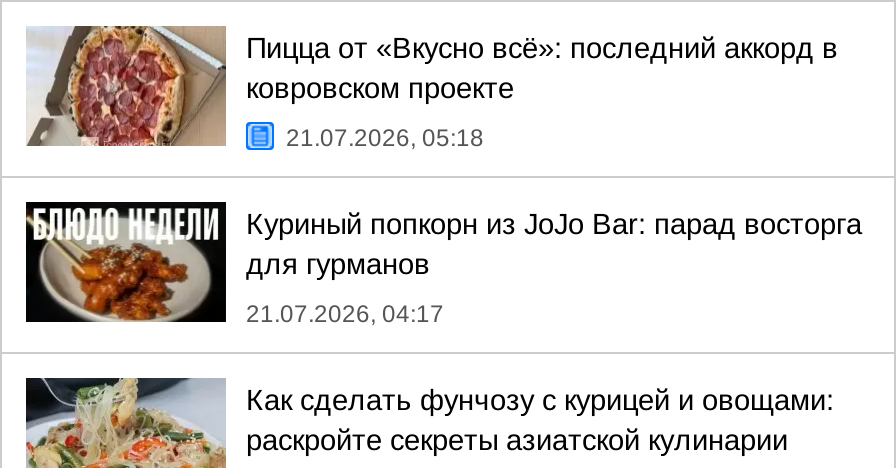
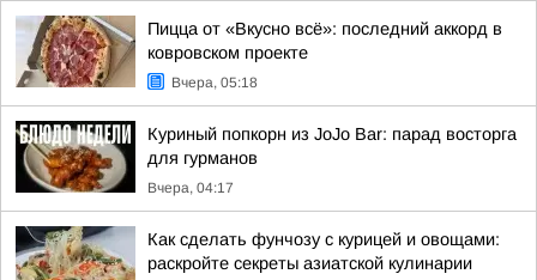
- 21.07.2026, 05:18
+ Вчера, 05:18

- 21.07.2026, 04:17
+ Вчера, 04:17
